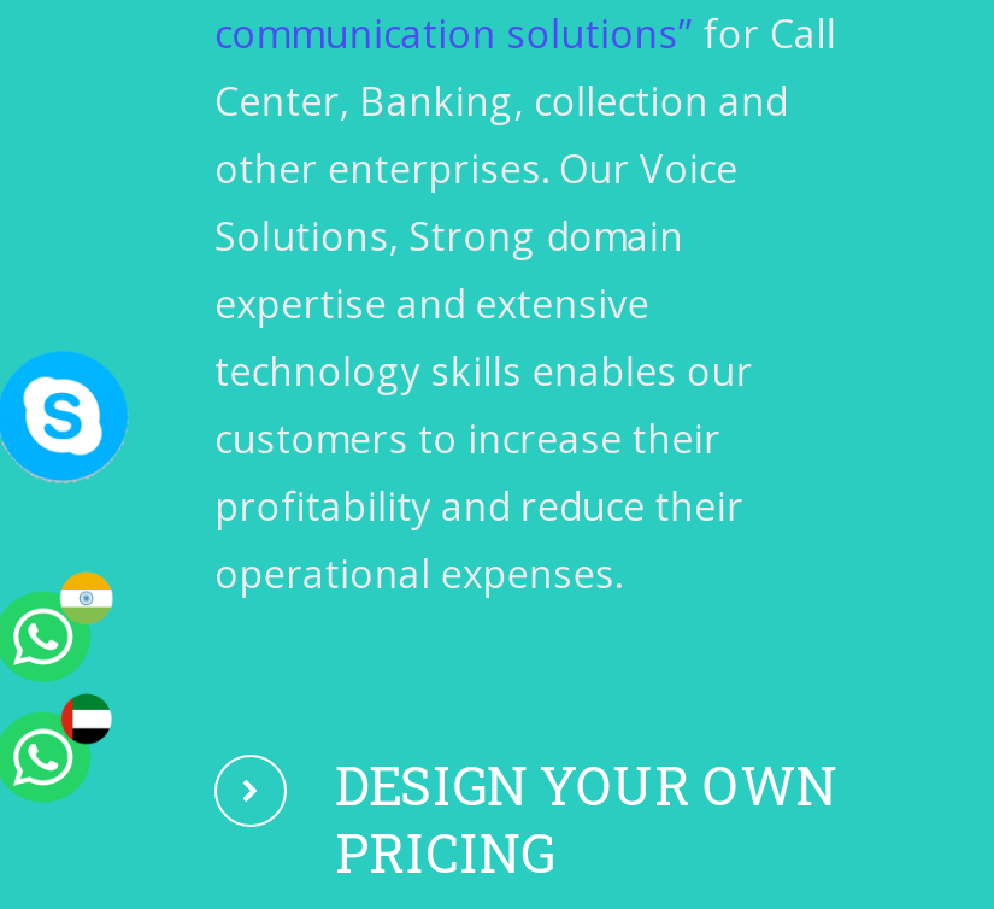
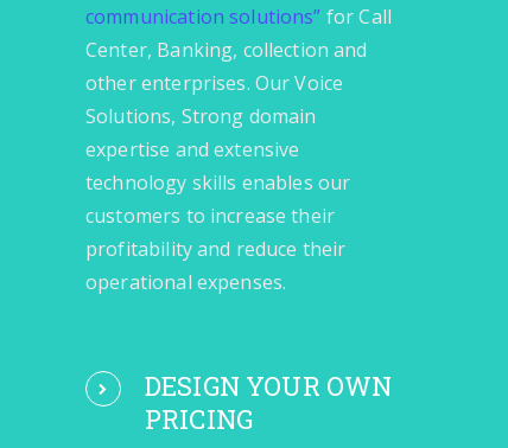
- [image]

- [image]
